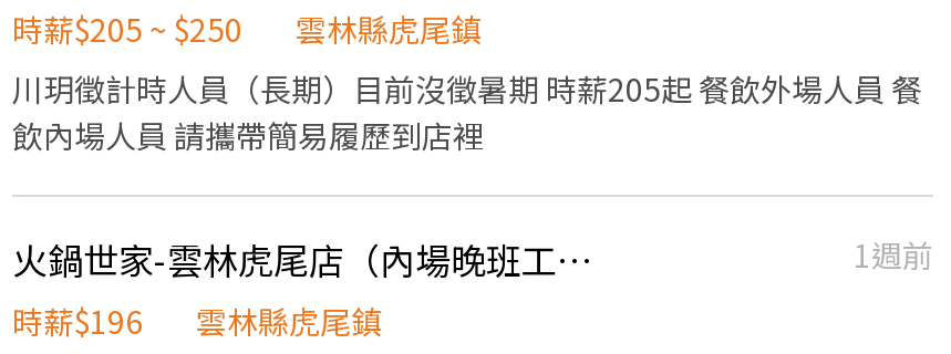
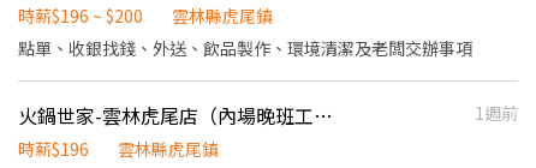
- 時薪$205 ~ $250 雲林縣虎尾鎮
+ 時薪$196 ~ $200 雲林縣虎尾鎮

- 川玥徵計時人員（長期）目前沒徵暑期 時薪205起 餐飲外場人員 餐
- 飲內場人員 請攜帶簡易履歷到店裡
+ 點單、收銀找錢、外送、飲品製作、環境清潔及老闆交辦事項
